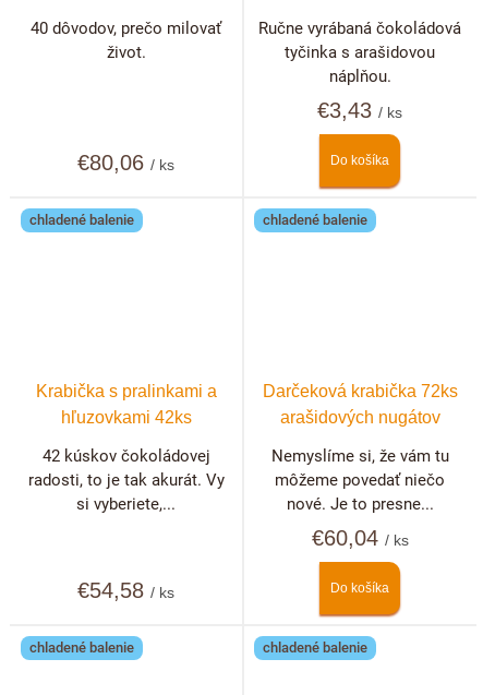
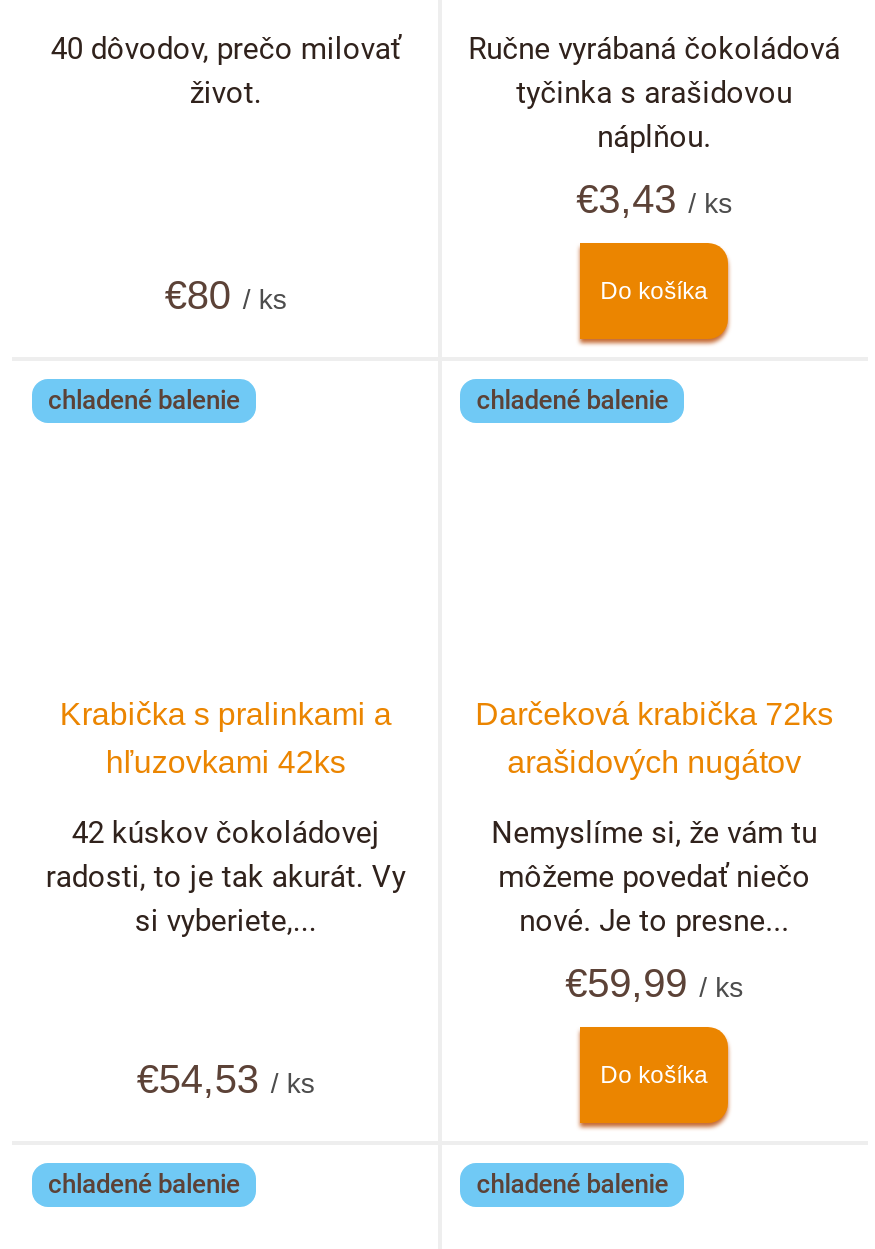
- €80,06 / ks
+ €80 / ks

- €60,04 / ks
+ €59,99 / ks

- €54,58 / ks
+ €54,53 / ks
